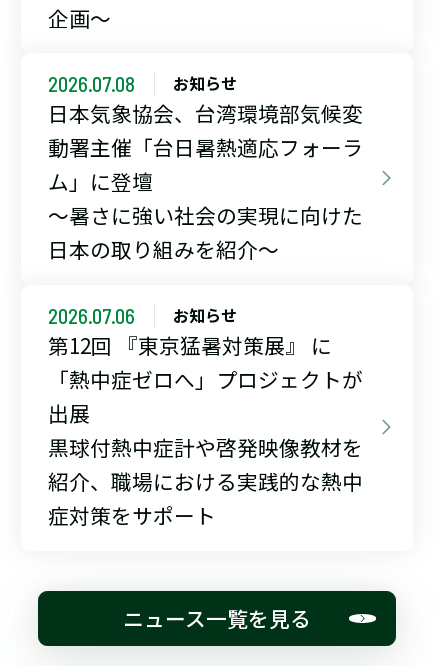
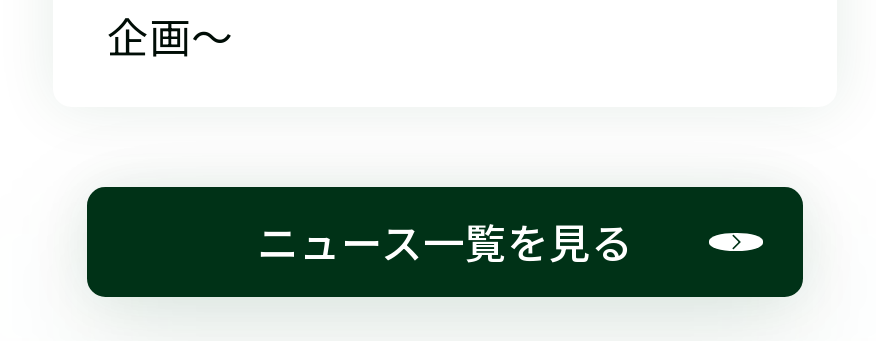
- 2026.07.08
- お知らせ
- 日本気象協会、台湾環境部気候変
- 動署主催「台日暑熱適応フォーラ
- ム」に登壇
- ～暑さに強い社会の実現に向けた
- 日本の取り組みを紹介～
- 2026.07.06
- お知らせ
- 第12回 『東京猛暑対策展』 に
- 「熱中症ゼロへ」プロジェクトが
- 出展
- 黒球付熱中症計や啓発映像教材を
- 紹介、職場における実践的な熱中
- 症対策をサポート
